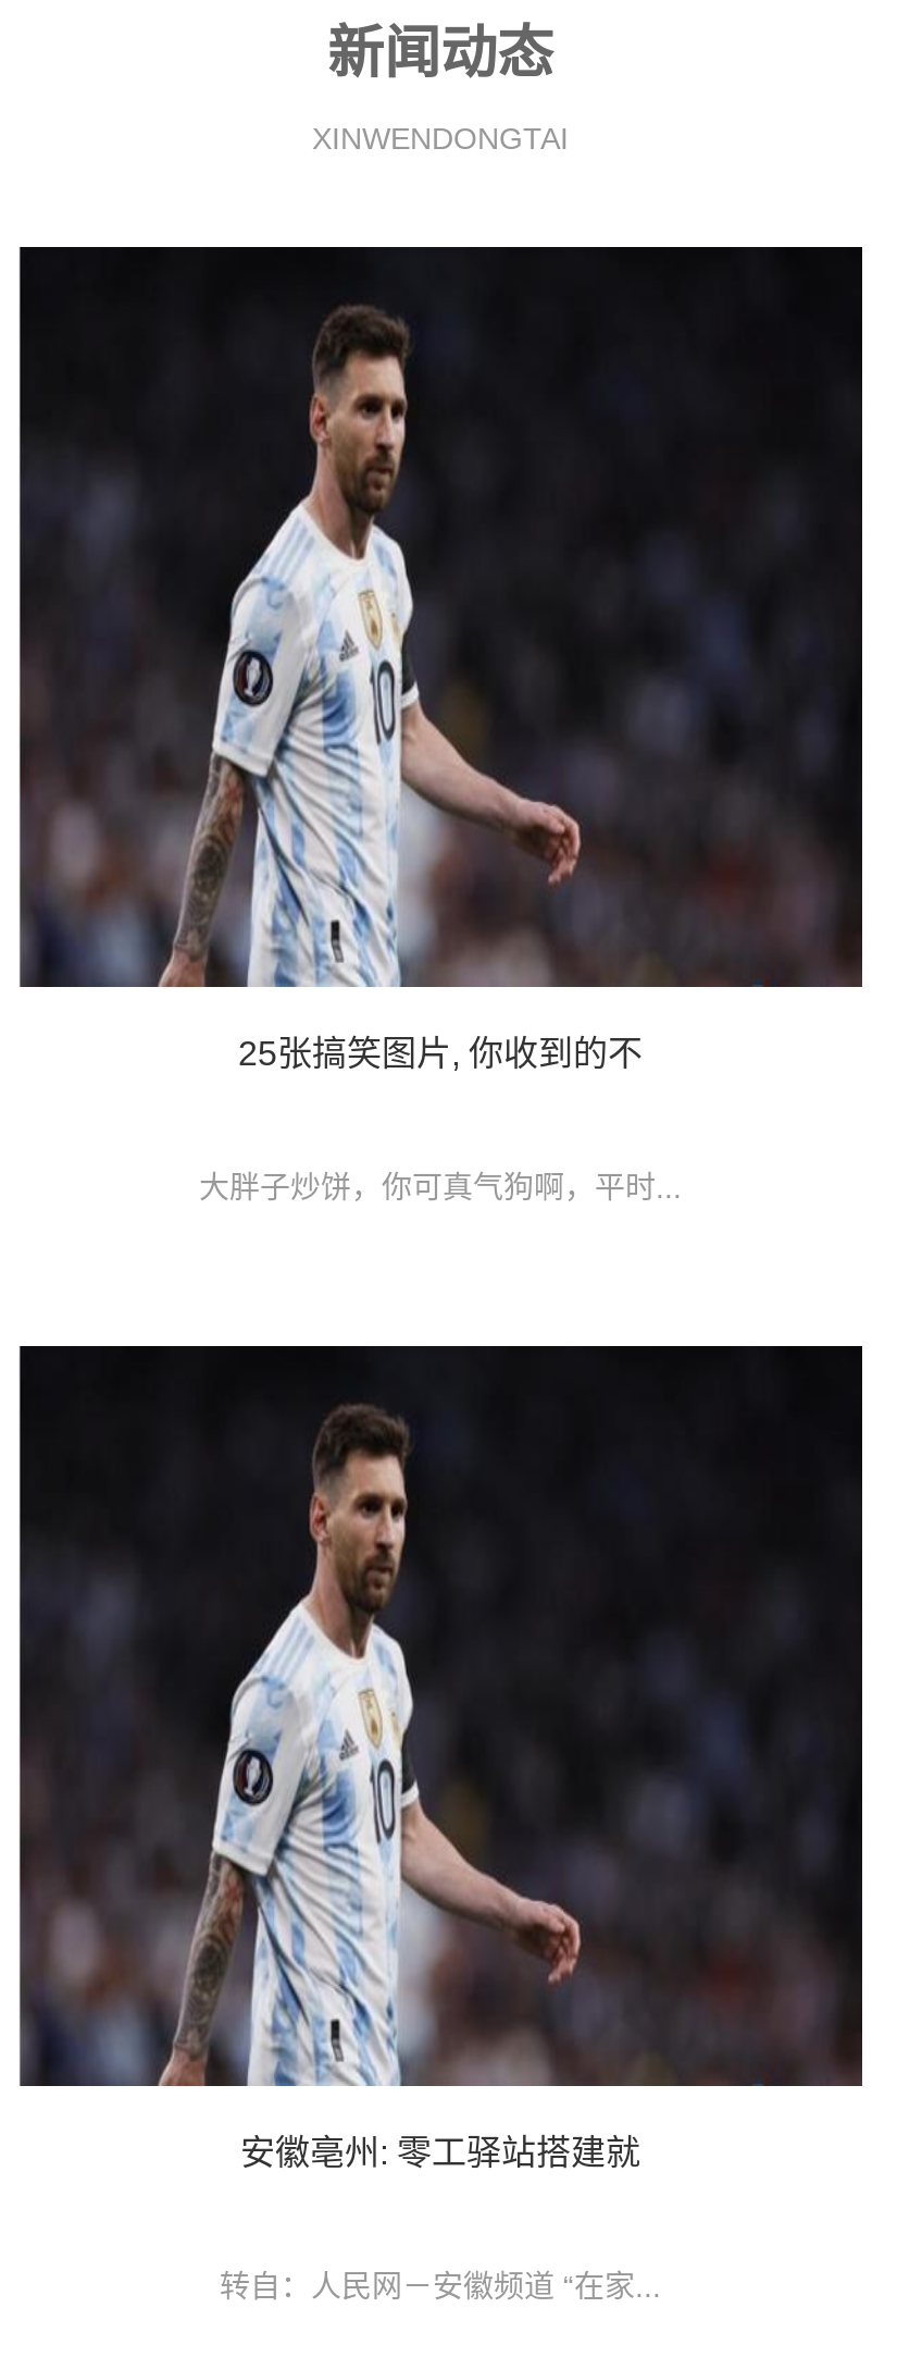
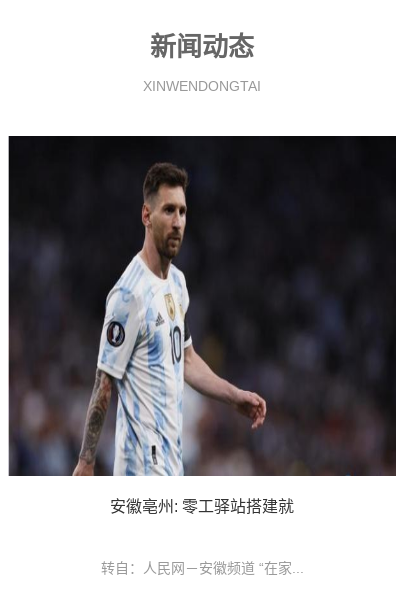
- 25张搞笑图片, 你收到的不

- 大胖子炒饼，你可真气狗啊，平时...
